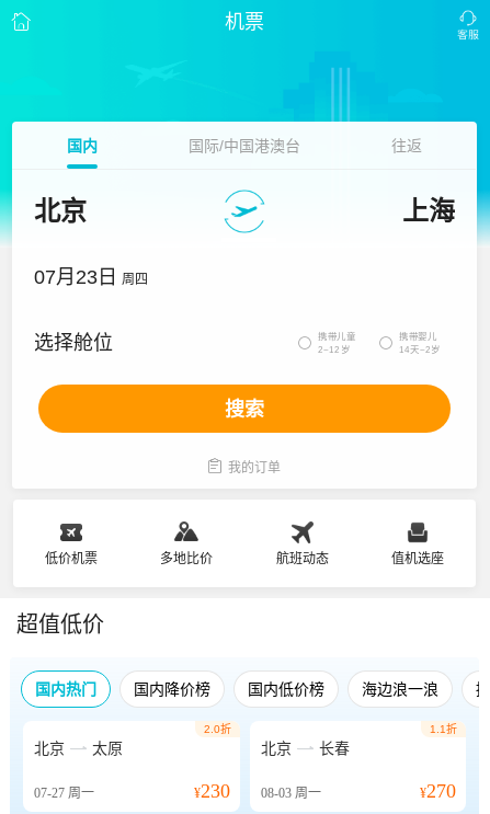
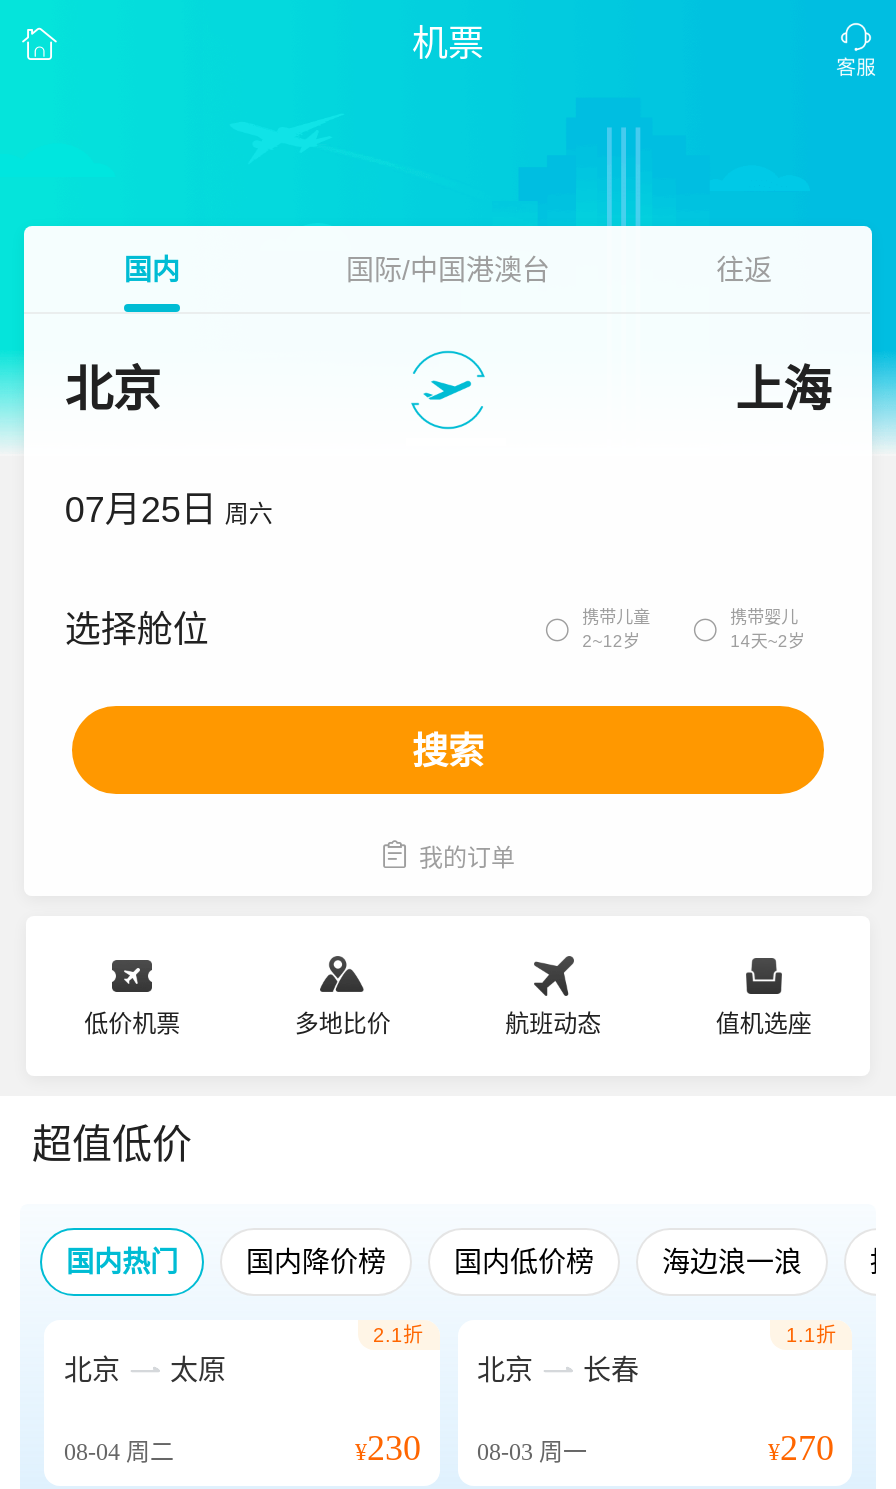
- 07月23日 周四
+ 07月25日 周六

- 2.0折
+ 2.1折

- 07-27周一
+ 08-04周二
